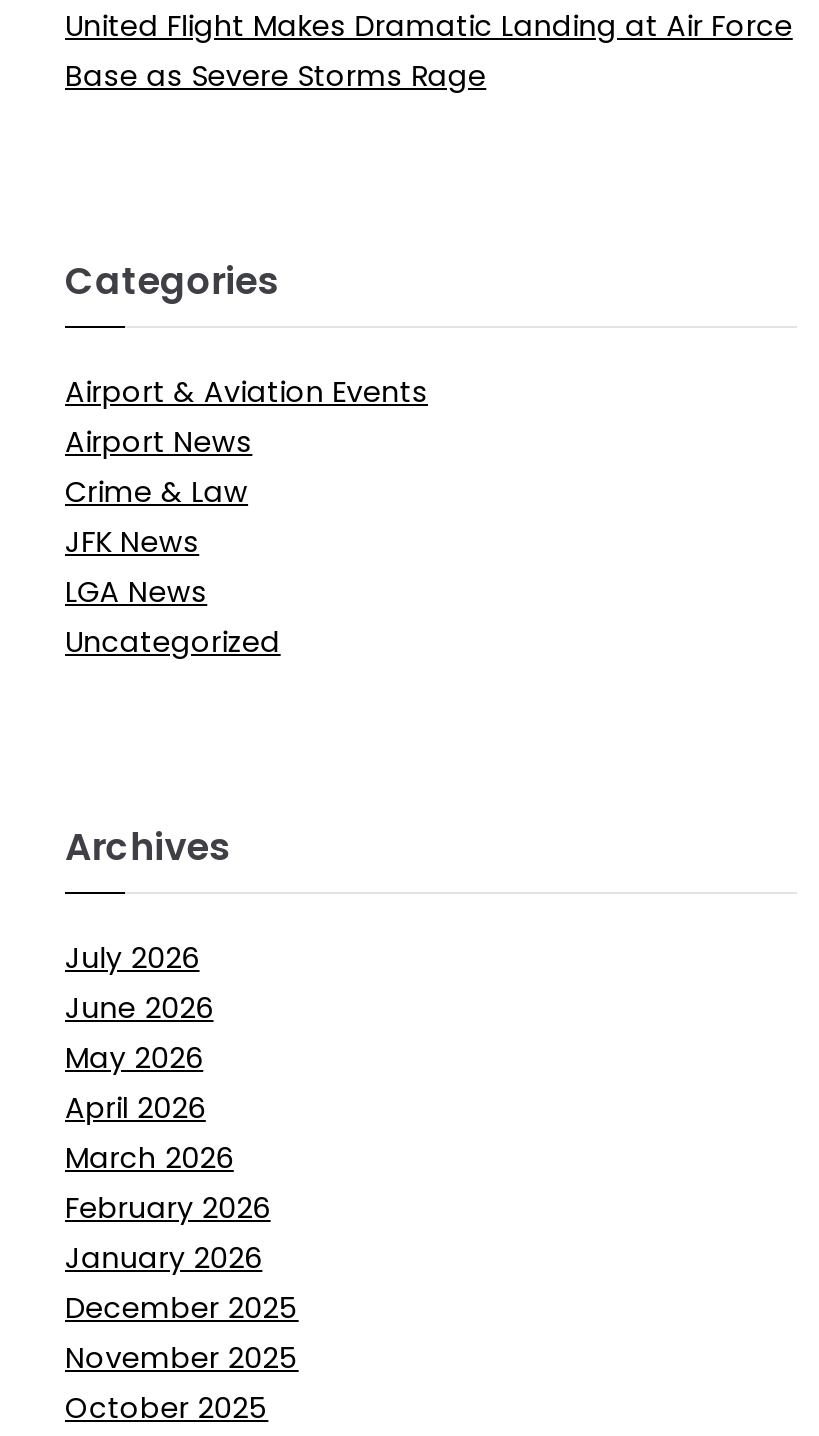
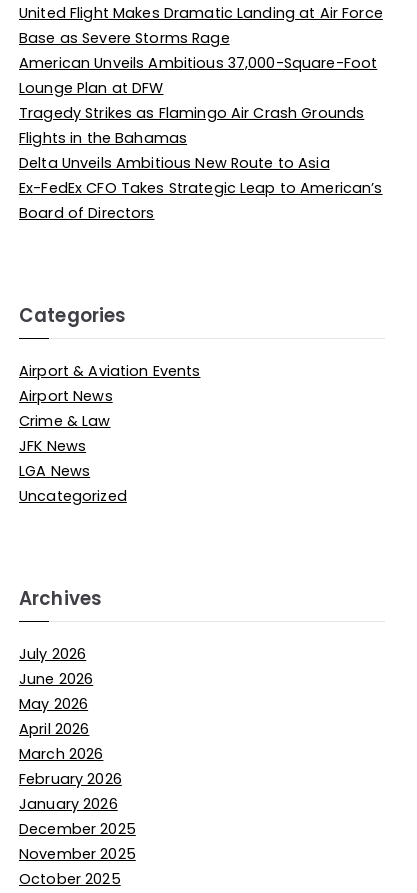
+ American Unveils Ambitious 37,000-Square-Foot
+ Lounge Plan at DFW
+ Tragedy Strikes as Flamingo Air Crash Grounds
+ Flights in the Bahamas
+ Delta Unveils Ambitious New Route to Asia
+ Ex-FedEx CFO Takes Strategic Leap to American’s
+ Board of Directors
